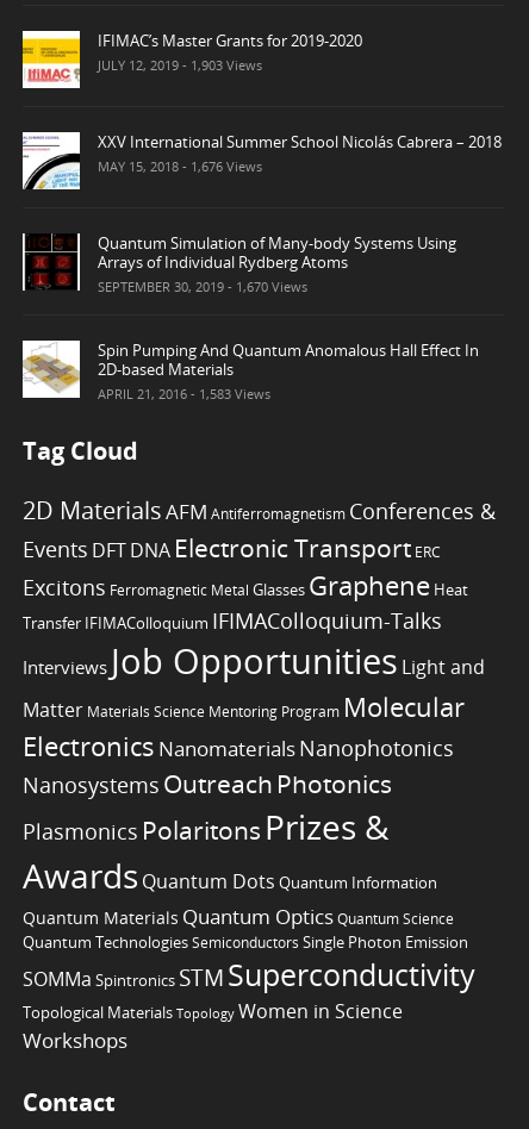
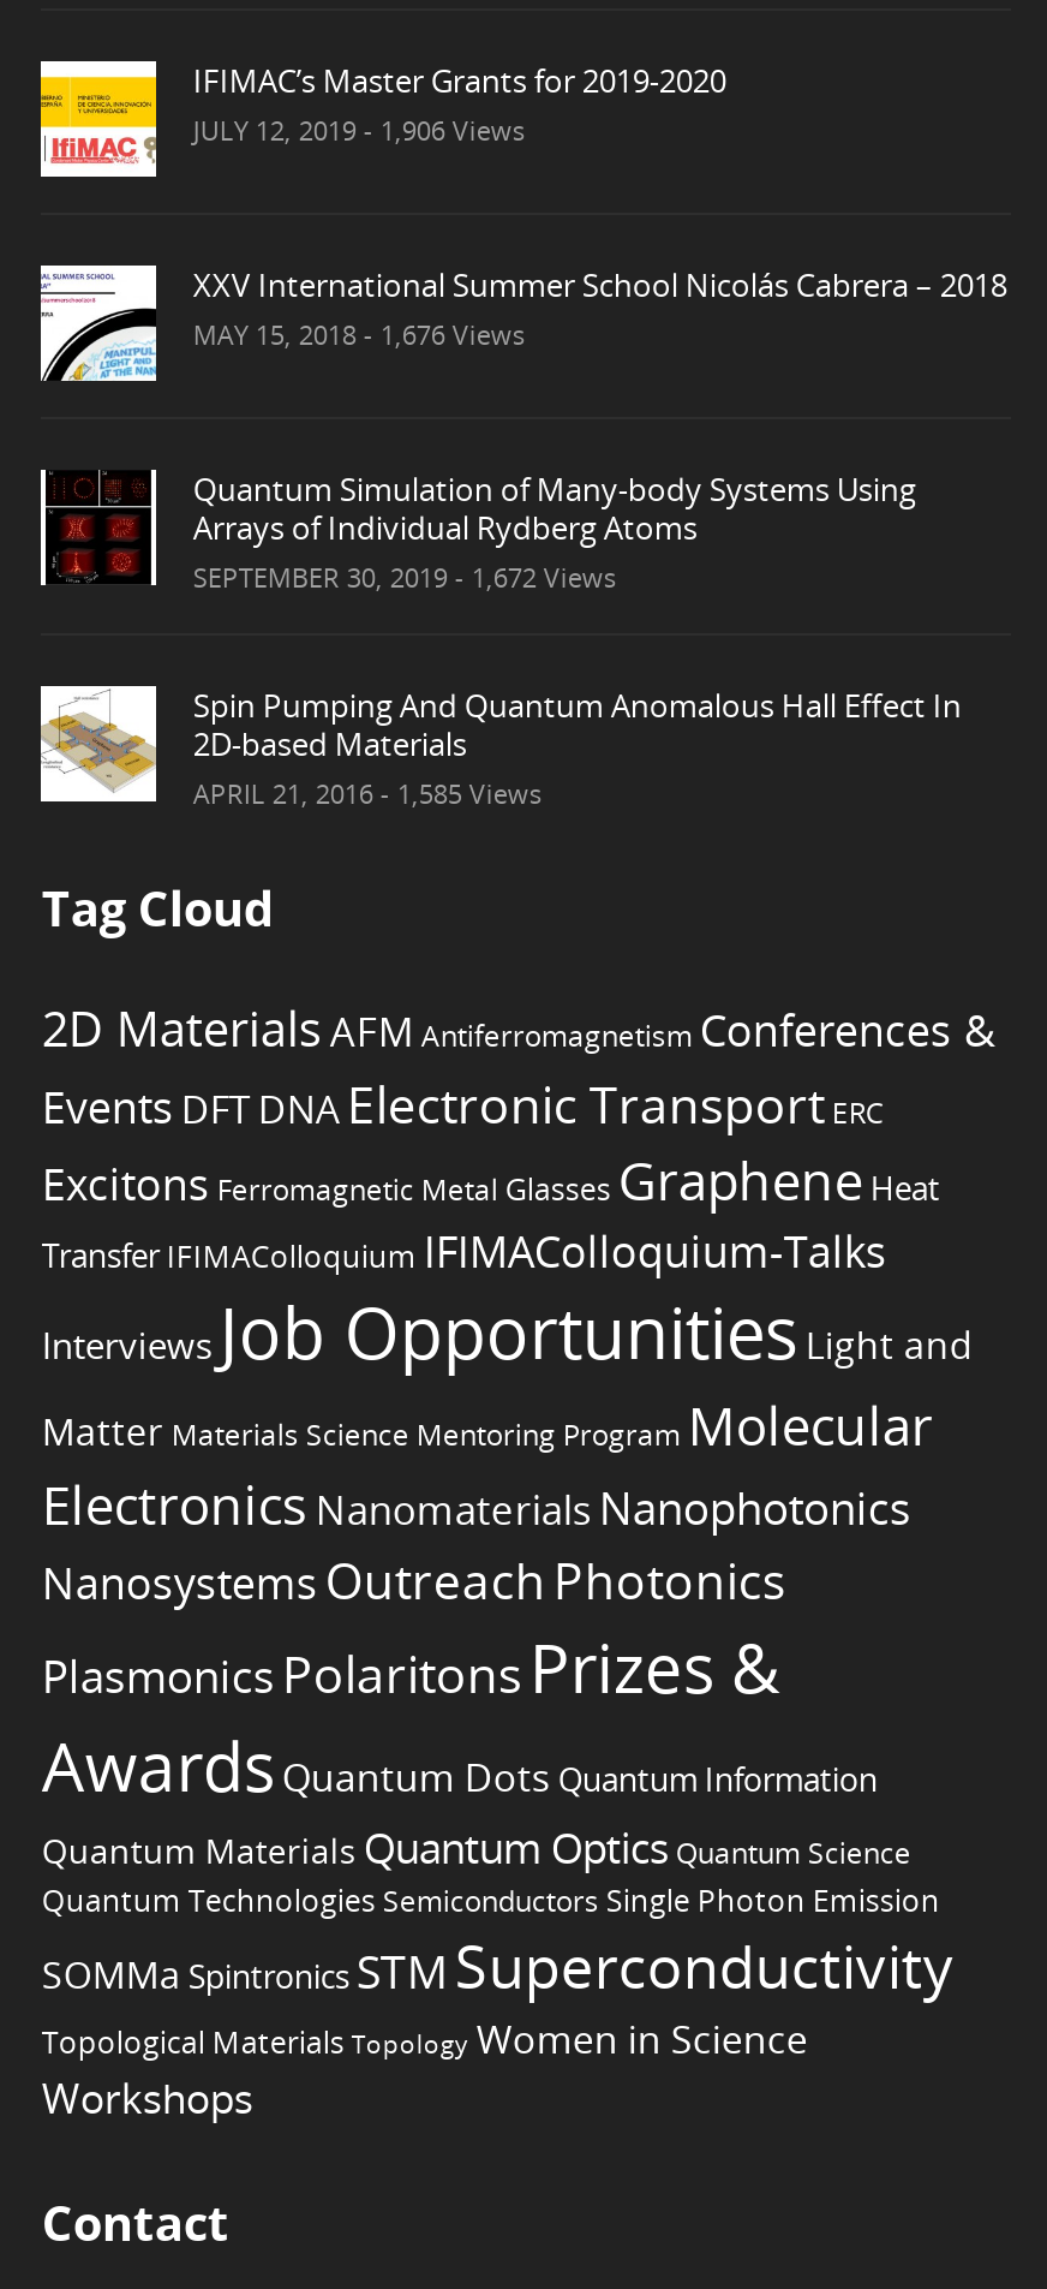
- JULY 12, 2019 - 1,903 Views
+ JULY 12, 2019 - 1,906 Views

- SEPTEMBER 30, 2019 - 1,670 Views
+ SEPTEMBER 30, 2019 - 1,672 Views

- APRIL 21, 2016 - 1,583 Views
+ APRIL 21, 2016 - 1,585 Views
